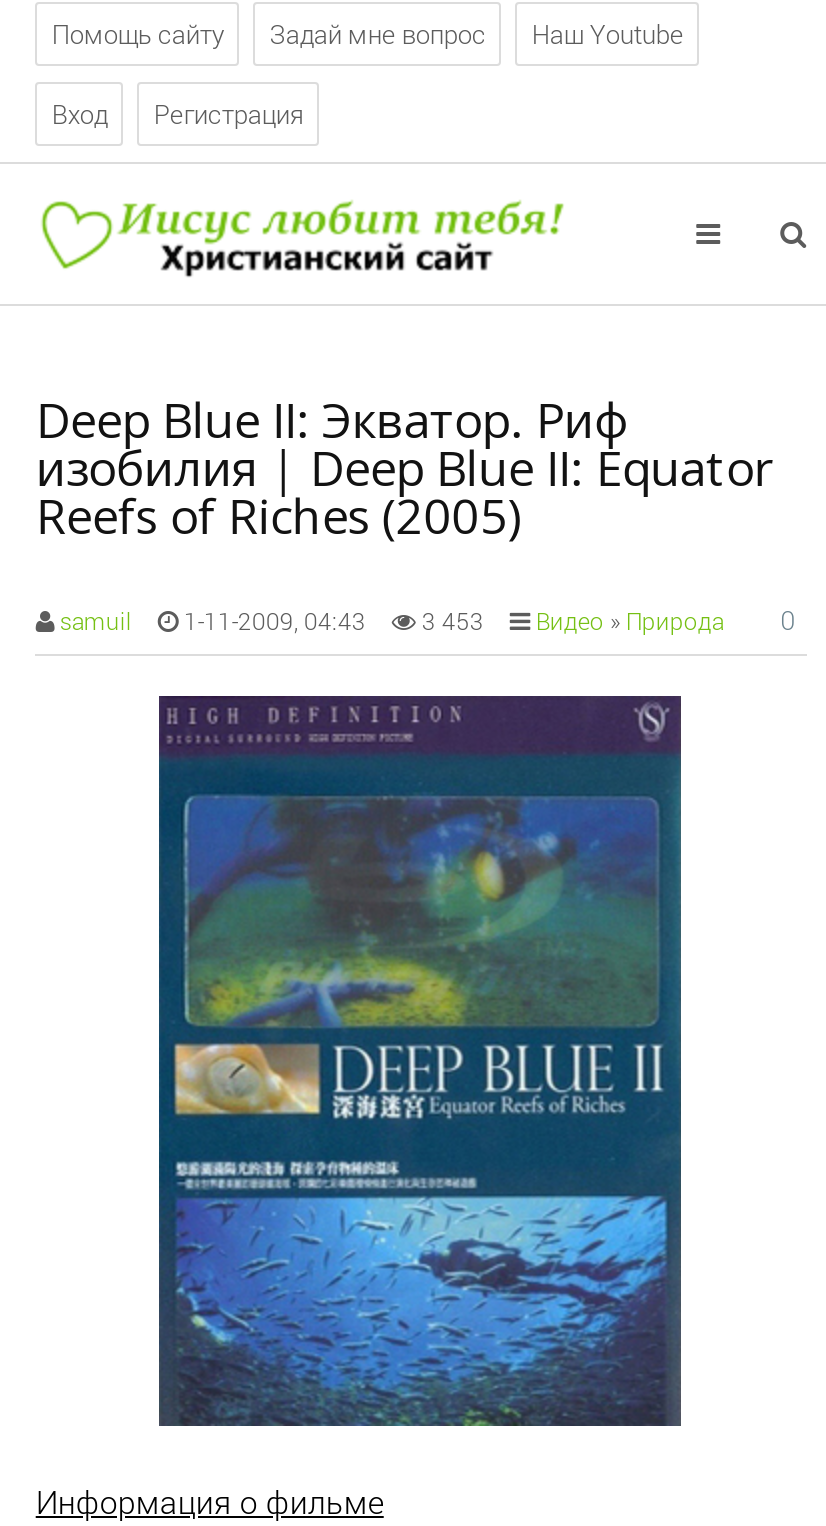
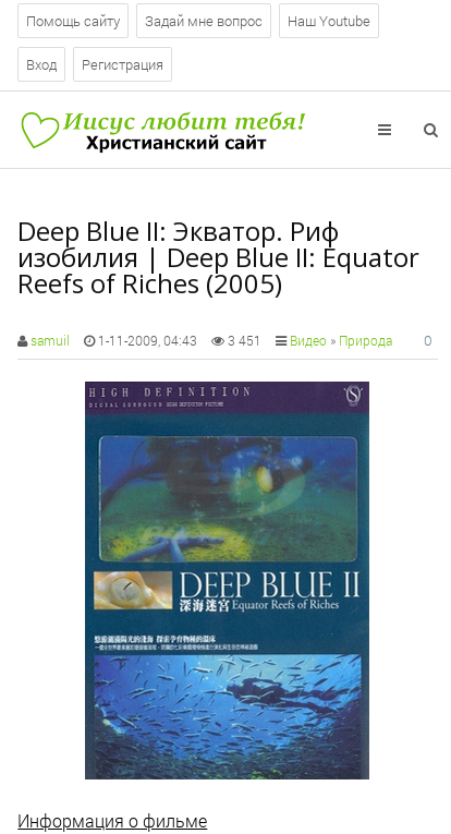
- samuil 1-11-2009, 04:43 3 453 Видео» Природа 0
+ samuil 1-11-2009, 04:43 3 451 Видео» Природа 0
